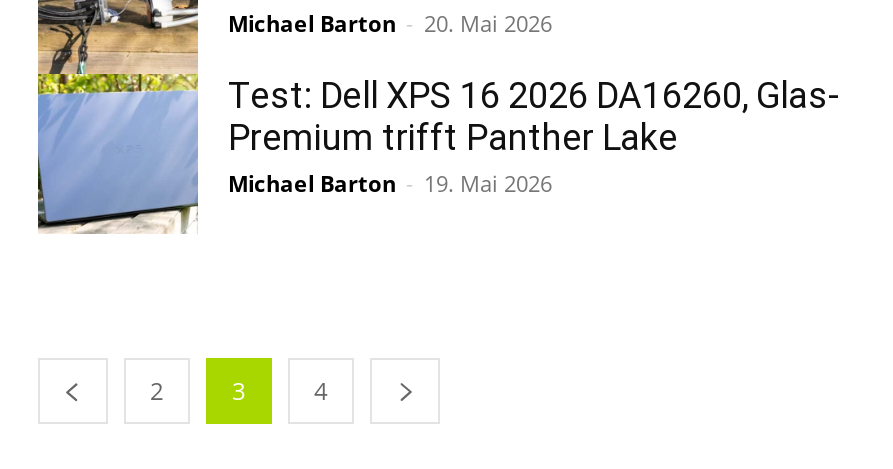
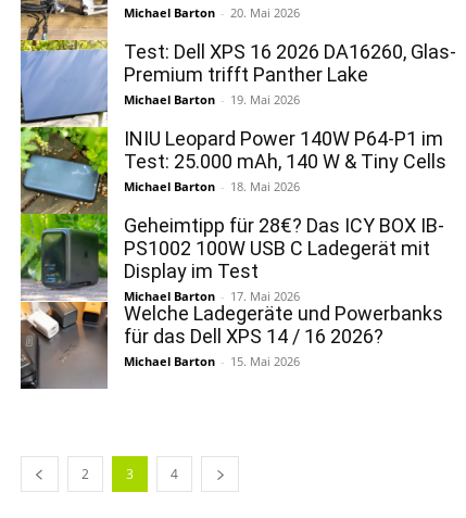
+ [image]
+ INIU Leopard Power 140W P64-P1 im
+ Test: 25.000 mAh, 140 W & Tiny Cells
+ Michael Barton - 18. Mai 2026
+ Geheimtipp für 28€? Das ICY BOX IB-
+ PS1002 100W USB C Ladegerät mit
+ Display im Test
+ Michael Barton - 17. Mai 2026
+ Welche Ladegeräte und Powerbanks
+ für das Dell XPS 14 / 16 2026?
+ Michael Barton - 15. Mai 2026
